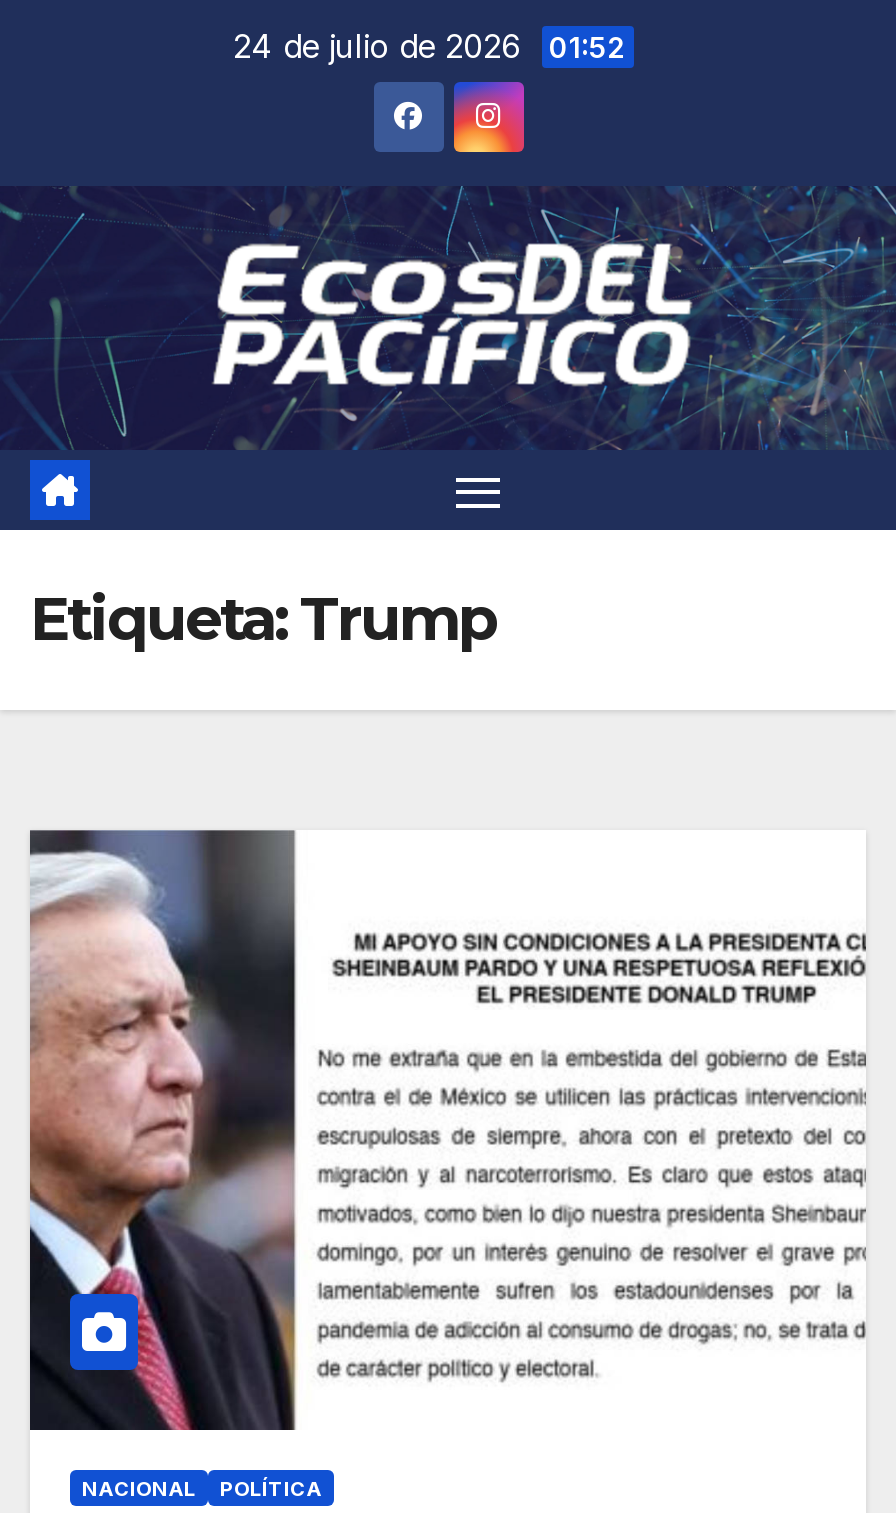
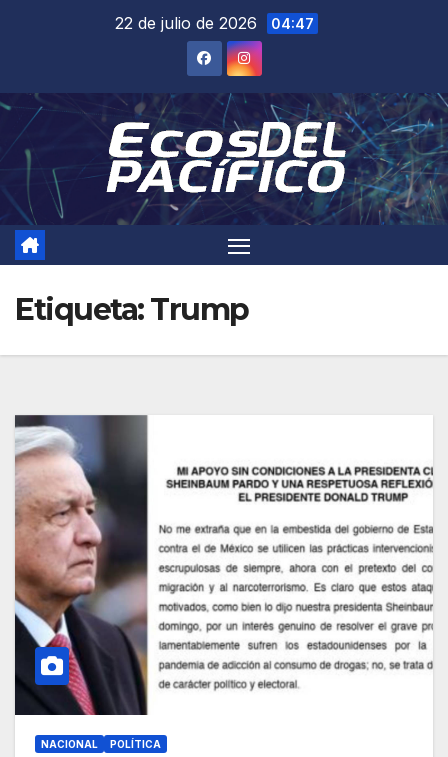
- 24 de julio de 2026 01:52
+ 22 de julio de 2026 04:47
